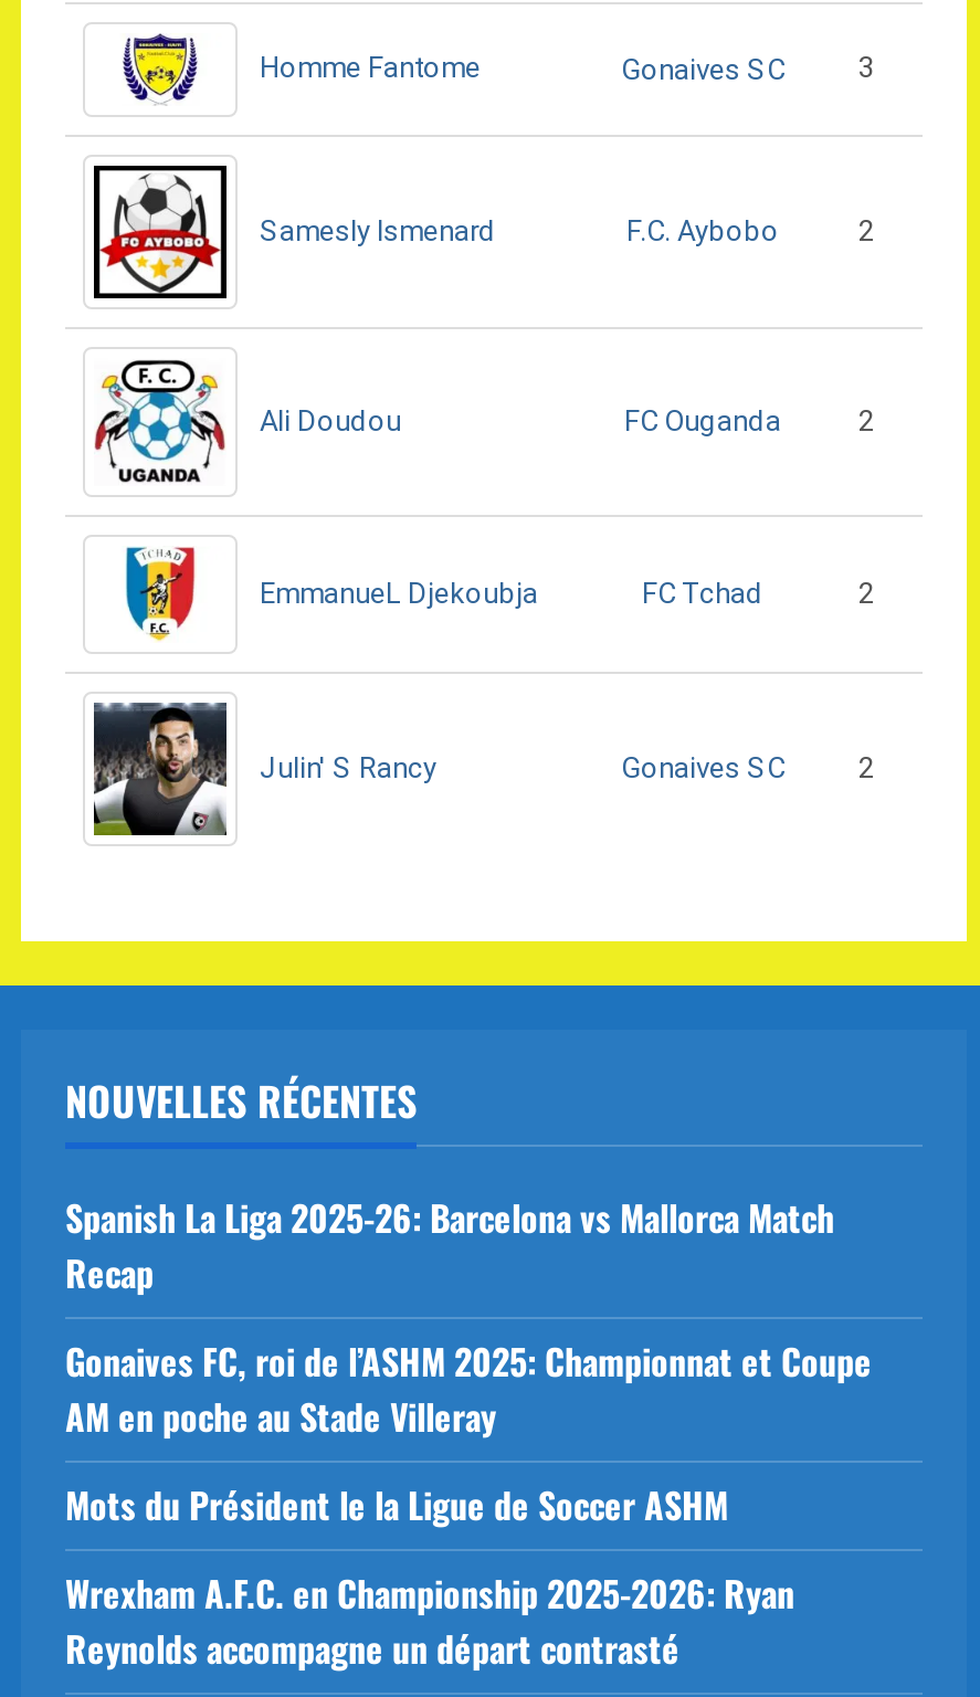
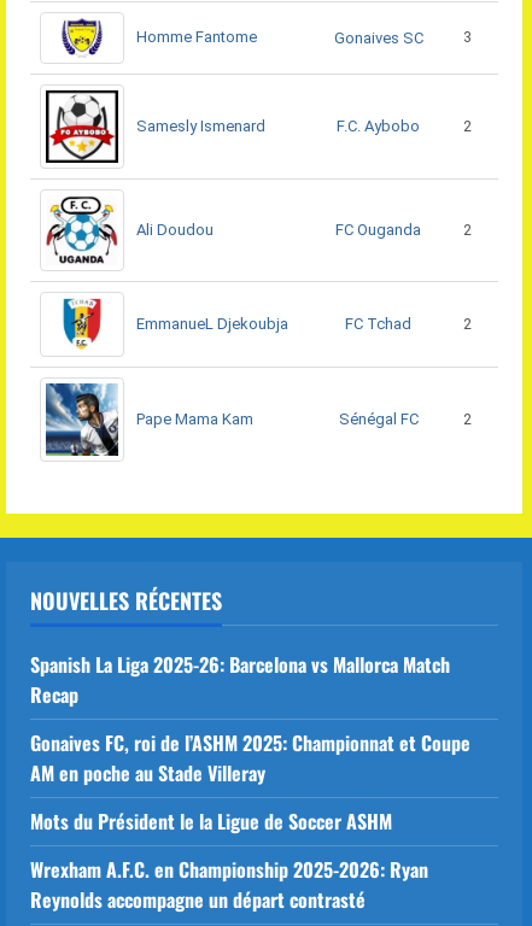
- [image]
- Julin' S Rancy
- Gonaives SC
+ [image]
+ Pape Mama Kam
+ Sénégal FC
